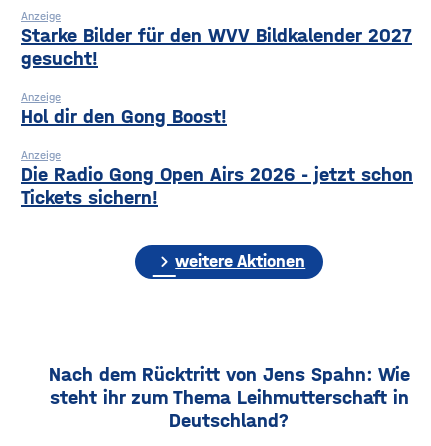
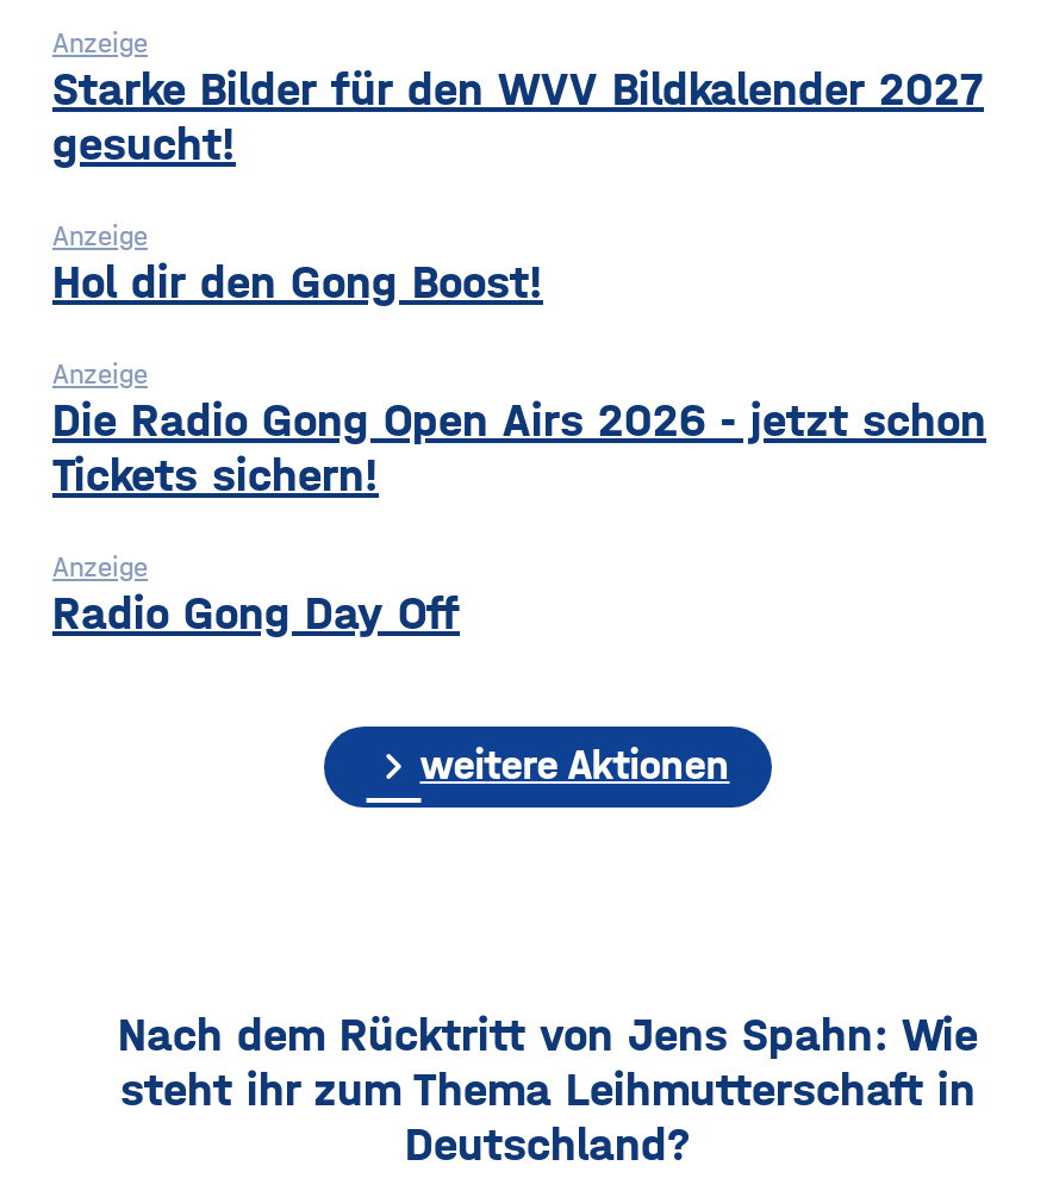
+ Anzeige
+ Radio Gong Day Off
